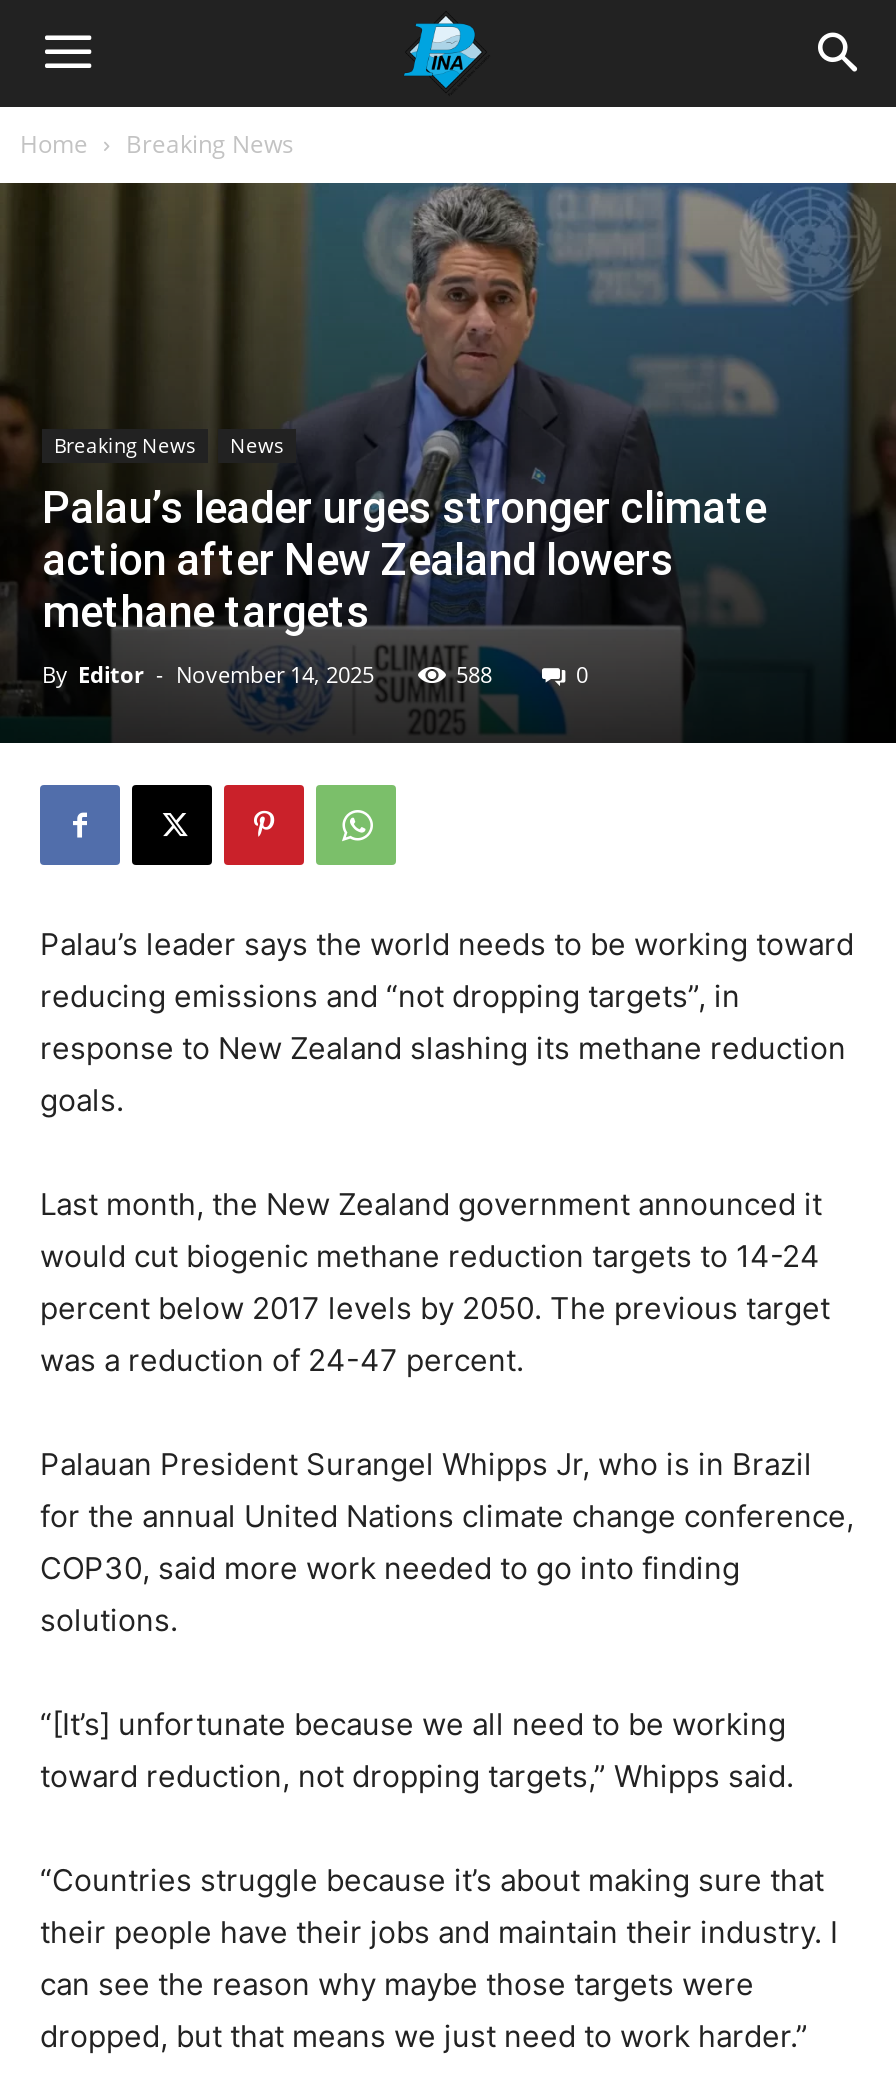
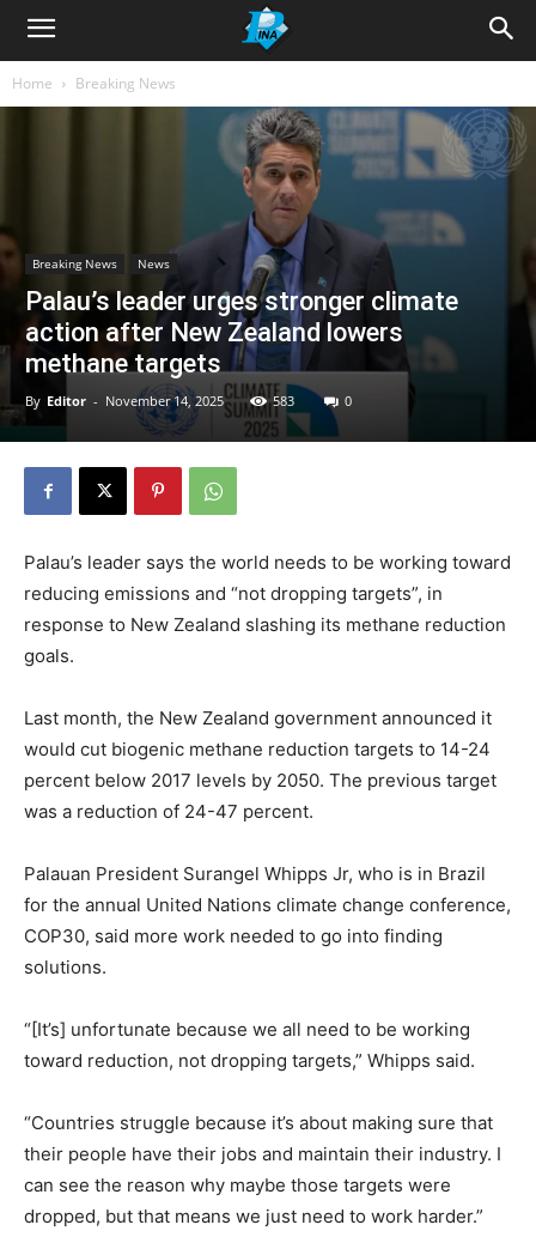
- 588
+ 583
